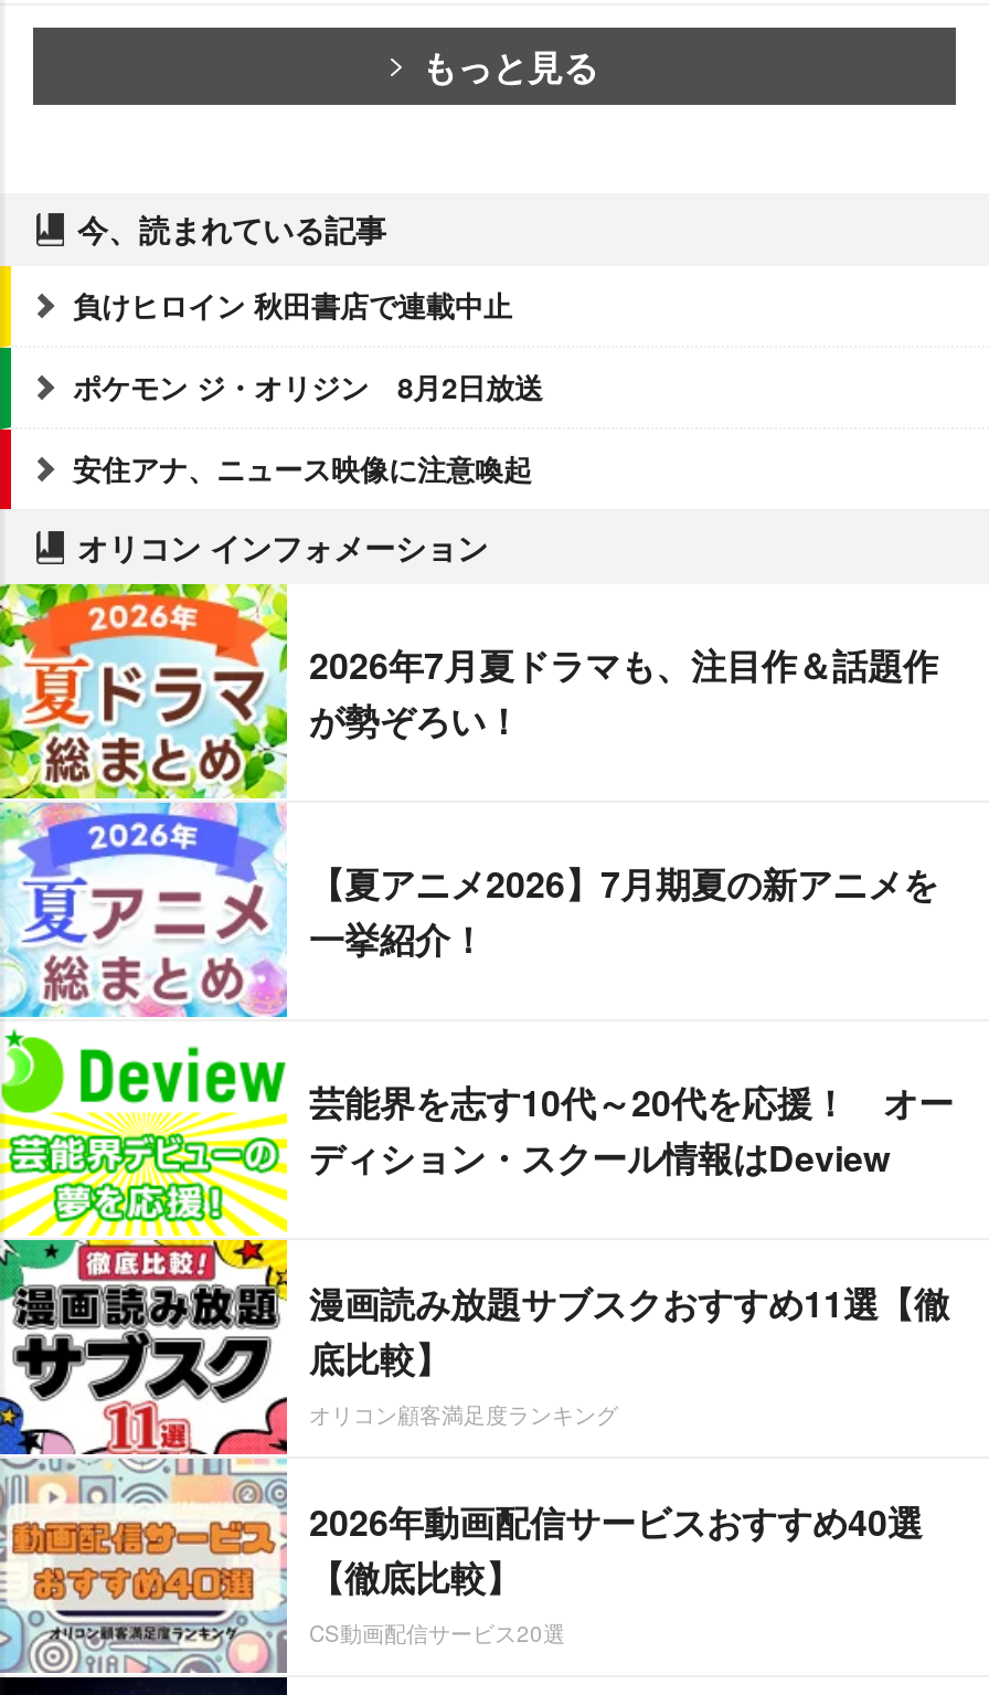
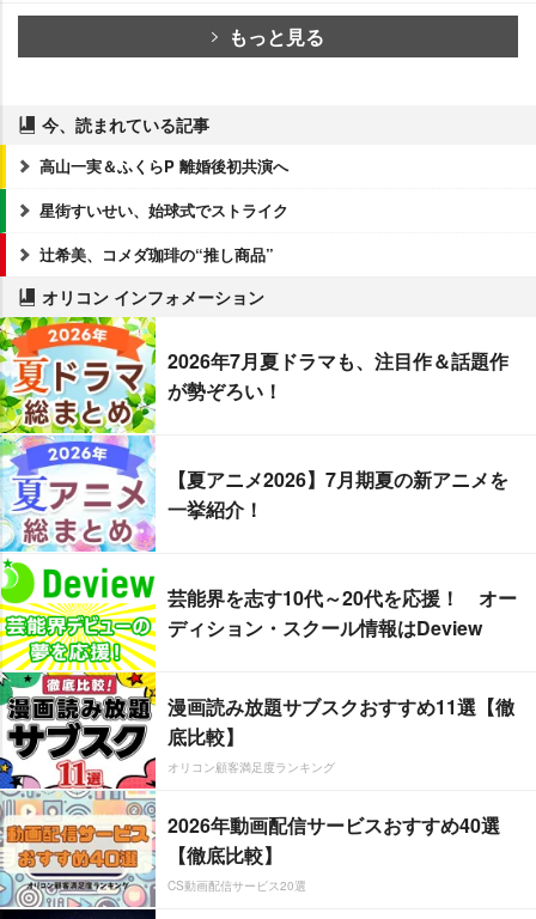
- 負けヒロイン 秋田書店で連載中止
+ 高山一実＆ふくらP 離婚後初共演へ

- ポケモン ジ・オリジン 8月2日放送
+ 星街すいせい、始球式でストライク

- 安住アナ、ニュース映像に注意喚起
+ 辻希美、コメダ珈琲の“推し商品”
